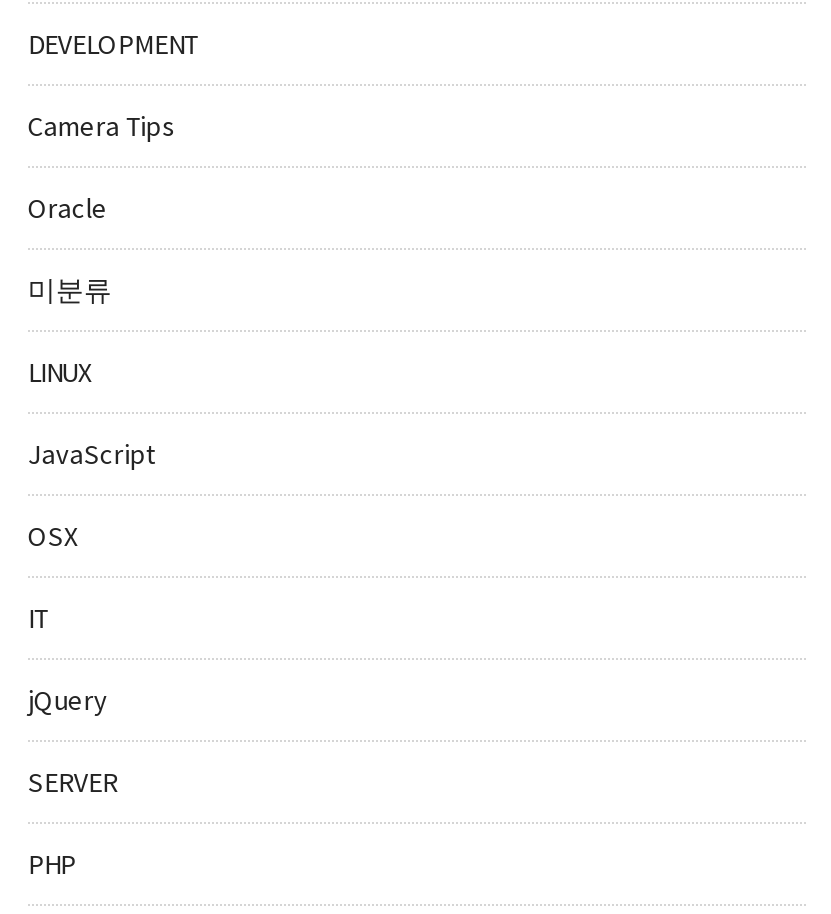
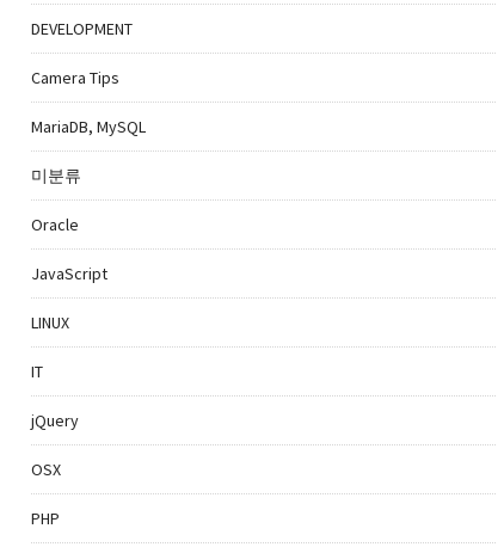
+ MariaDB, MySQL

moved down: Oracle

moved down: LINUX

moved down: OSX

- SERVER
